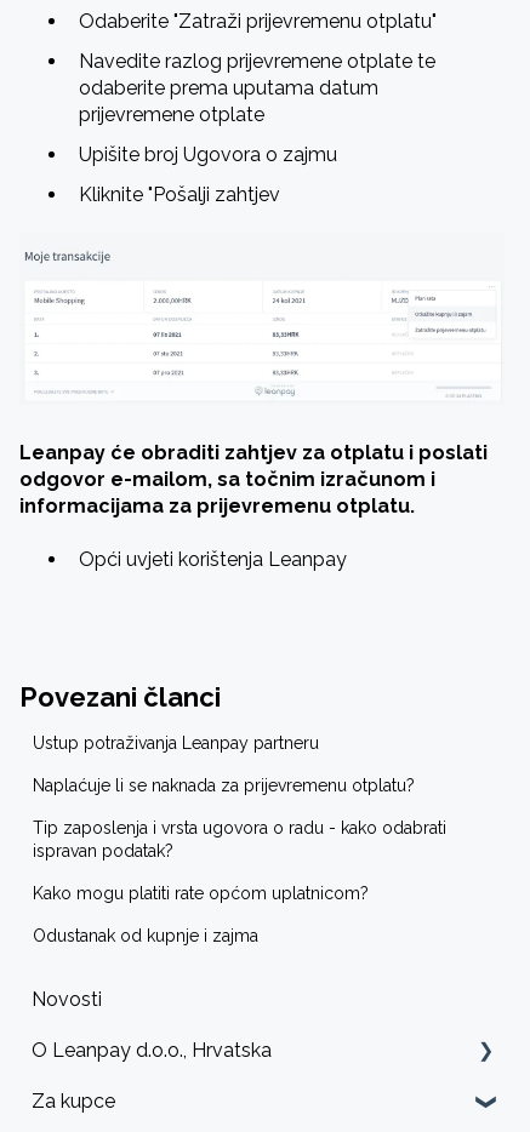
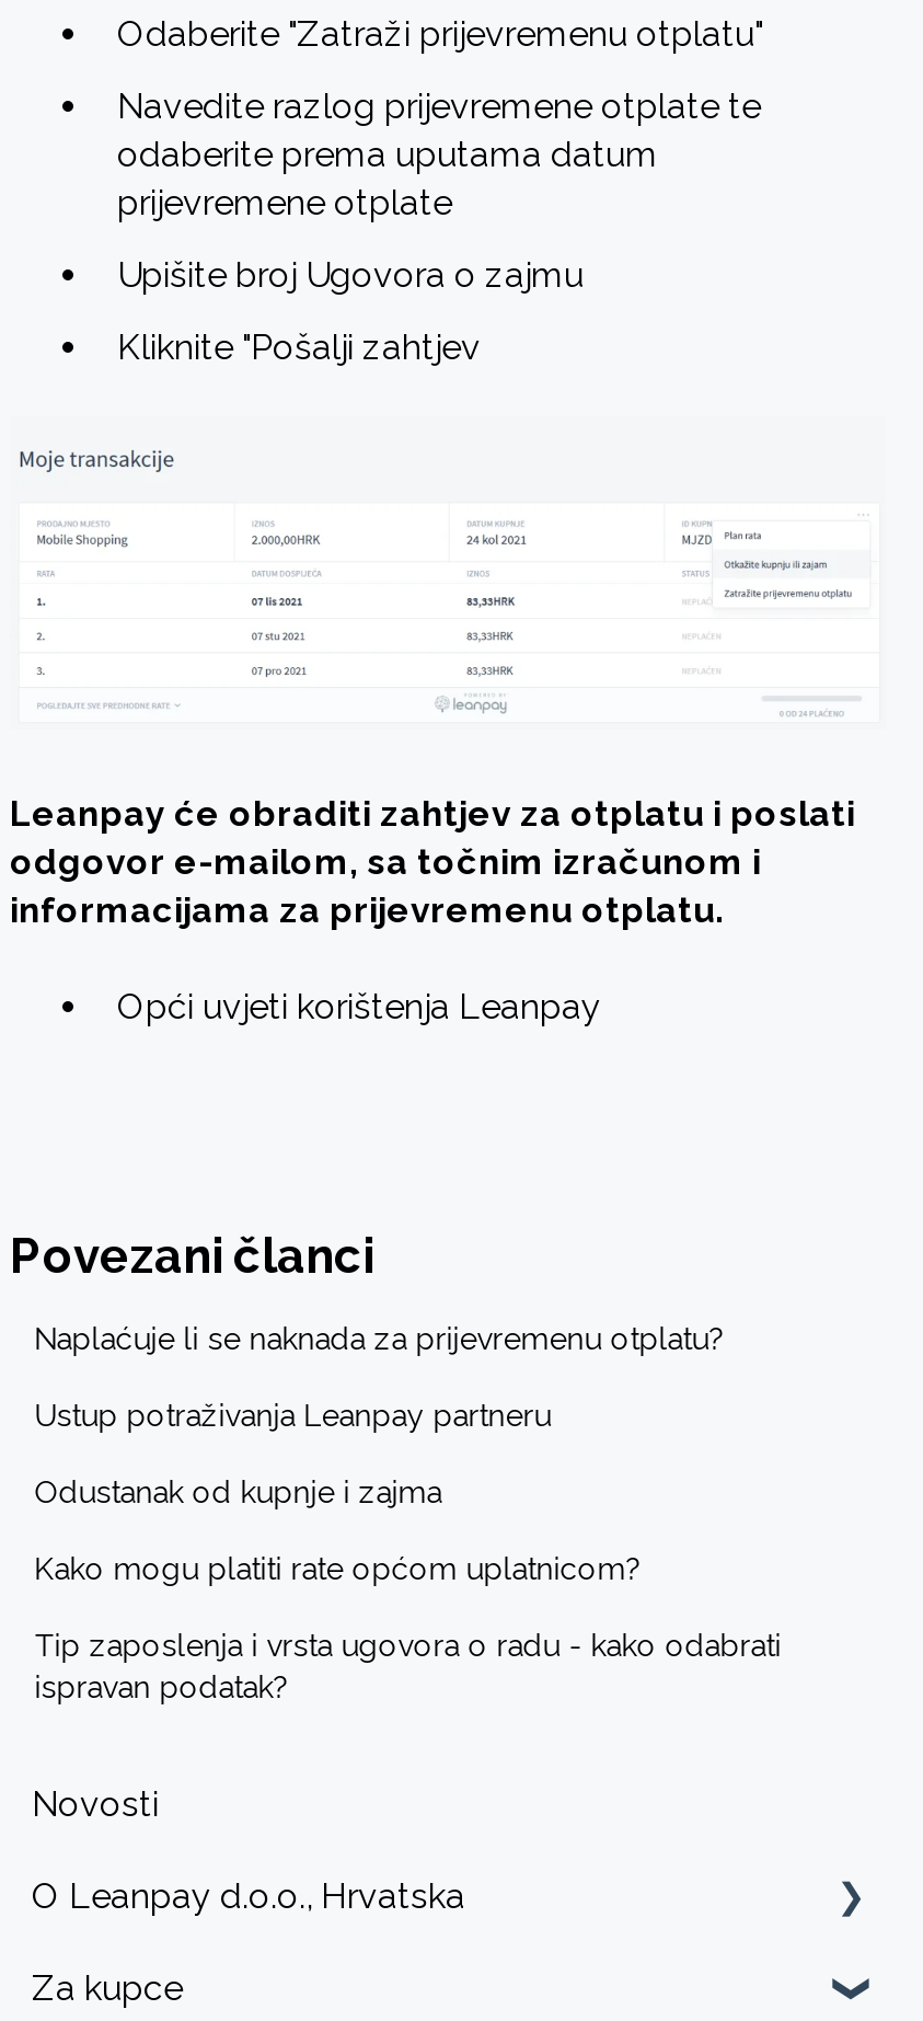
moved down: Ustup potraživanja Leanpay partneru

moved up: Naplaćuje li se naknada za prijevremenu otplatu?

moved down: Tip zaposlenja i vrsta ugovora o radu - kako odabrati | ispravan podatak?

moved up: Kako mogu platiti rate općom uplatnicom? | Odustanak od kupnje i zajma
